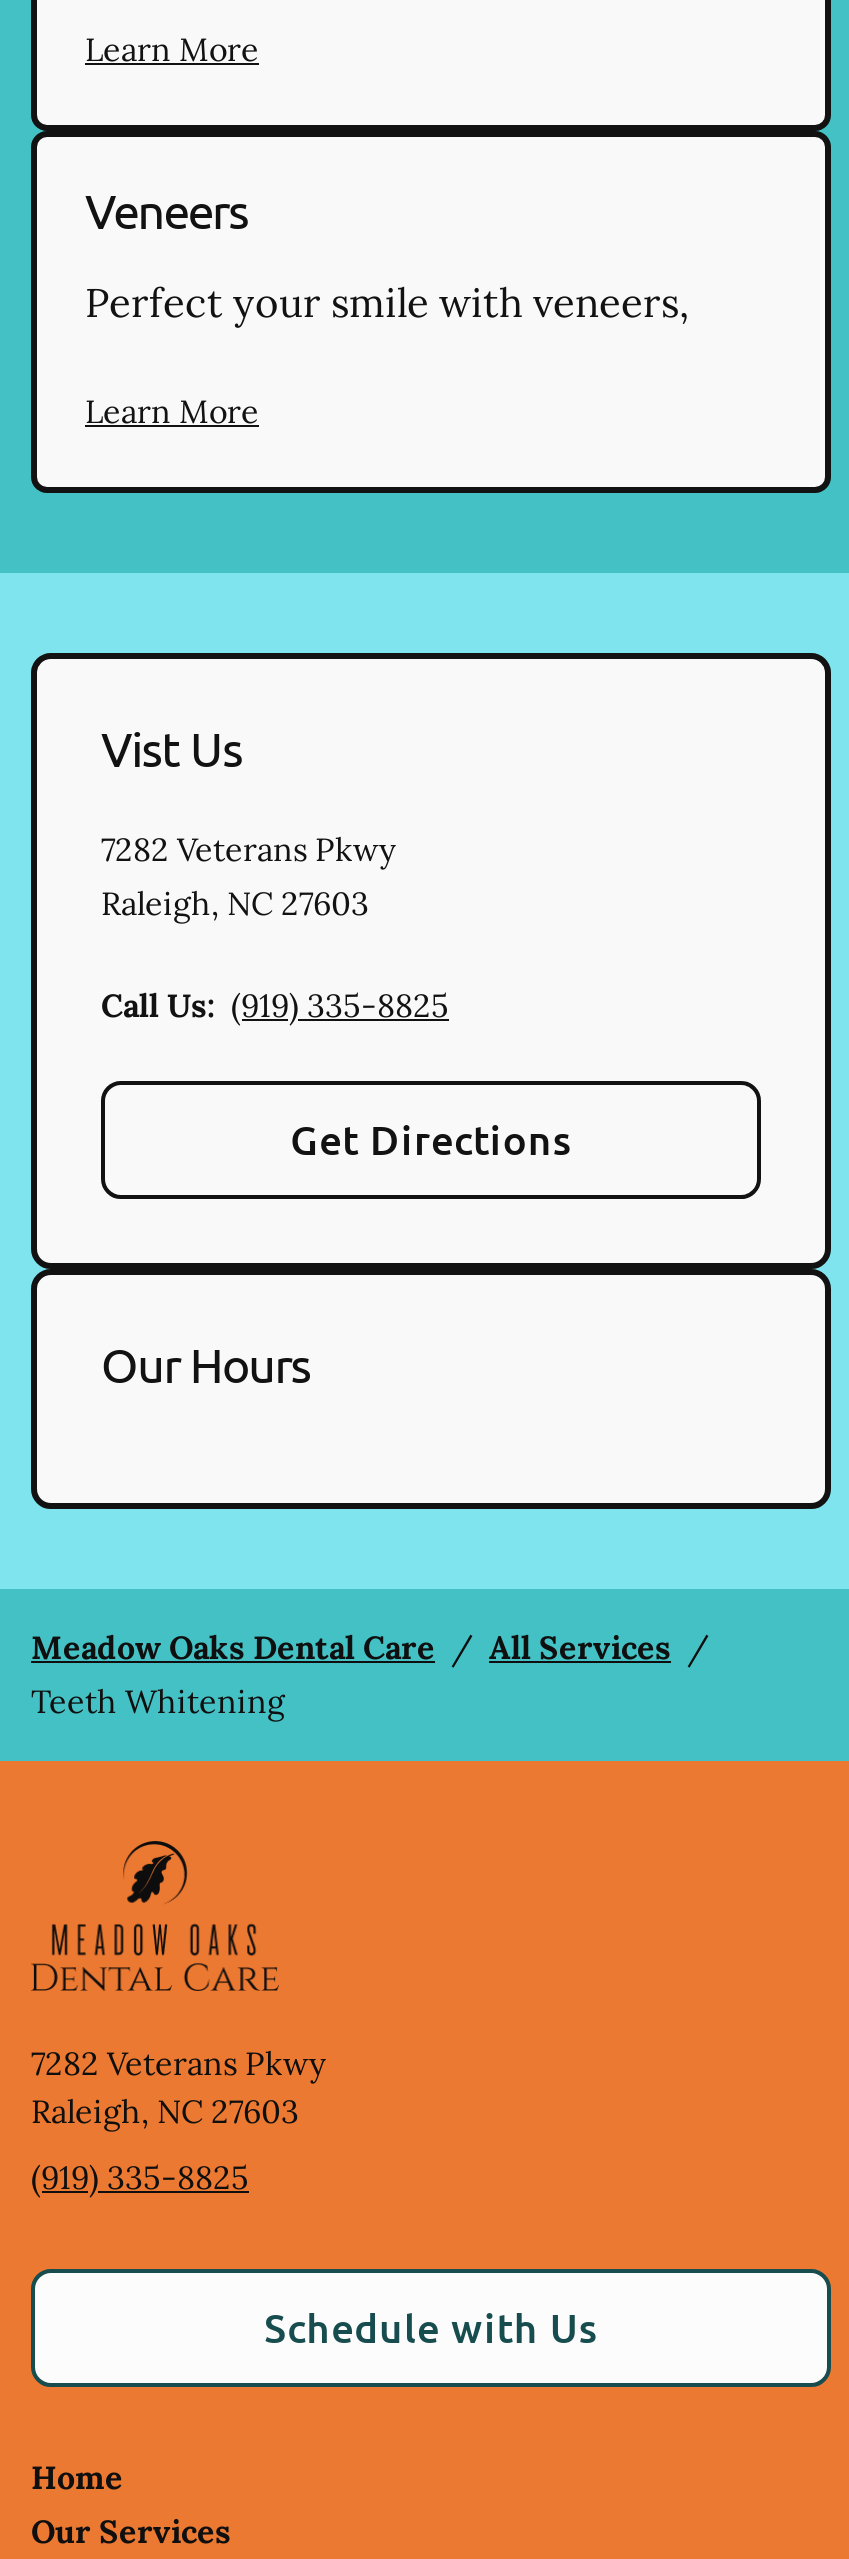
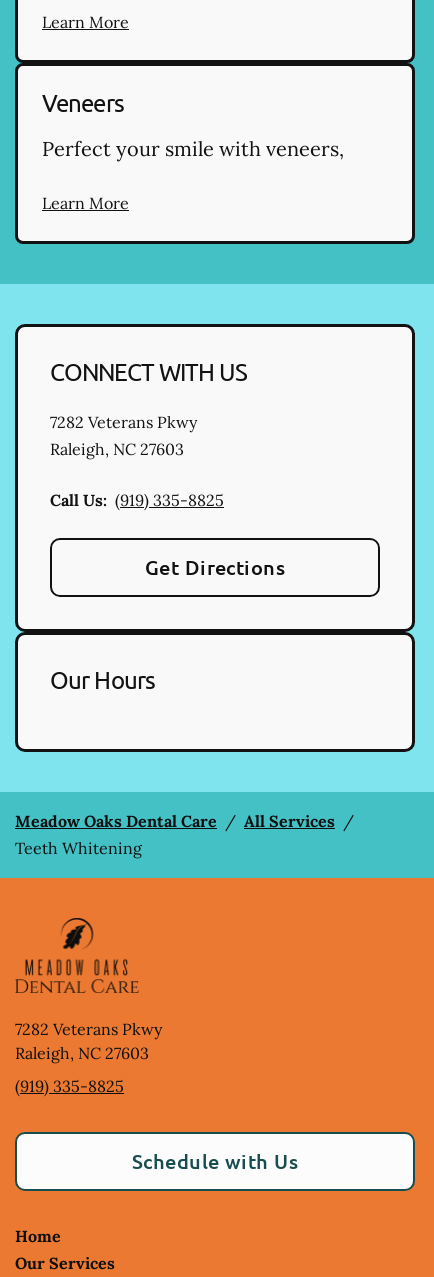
- Vist Us
+ CONNECT WITH US
